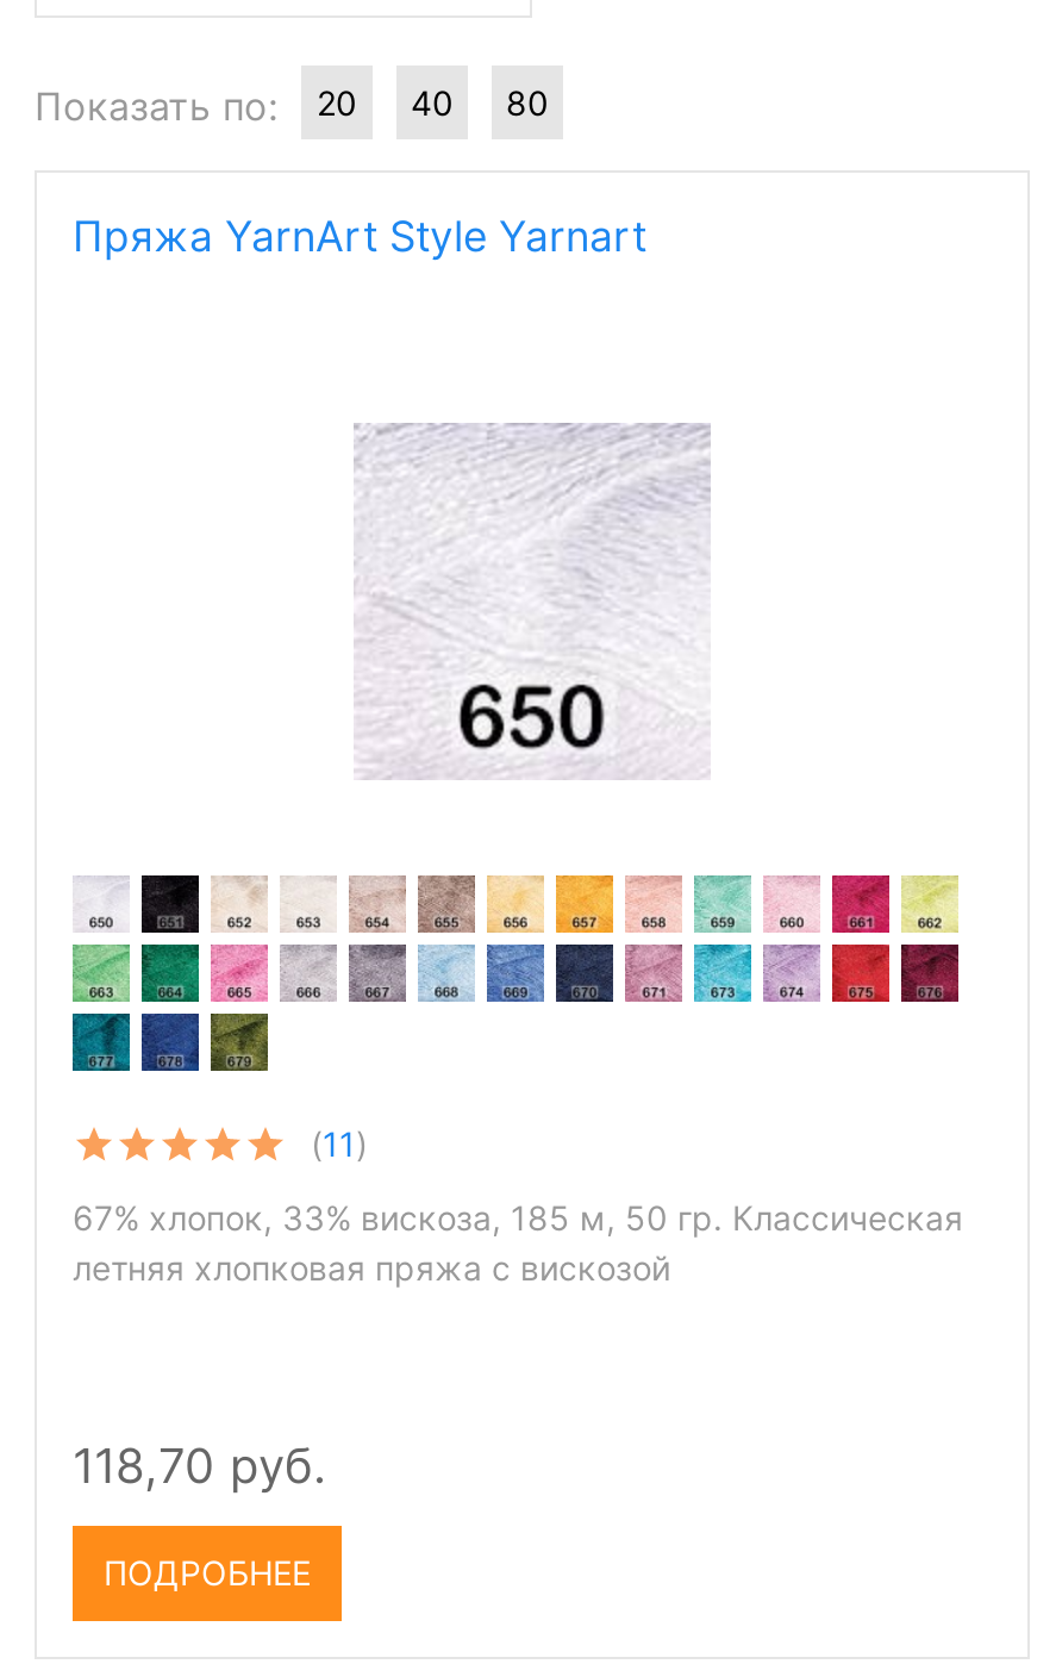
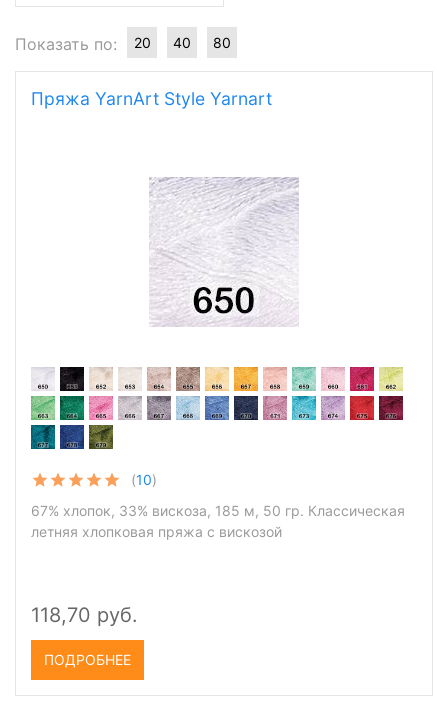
- (11)
+ (10)
